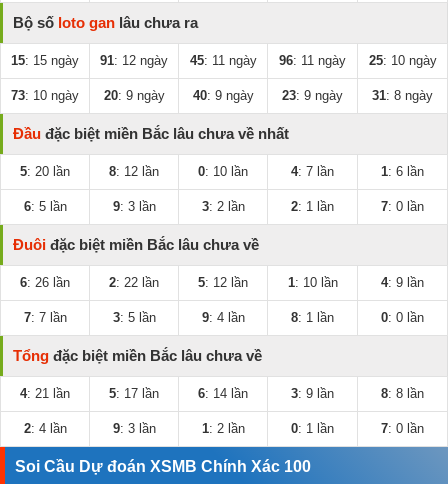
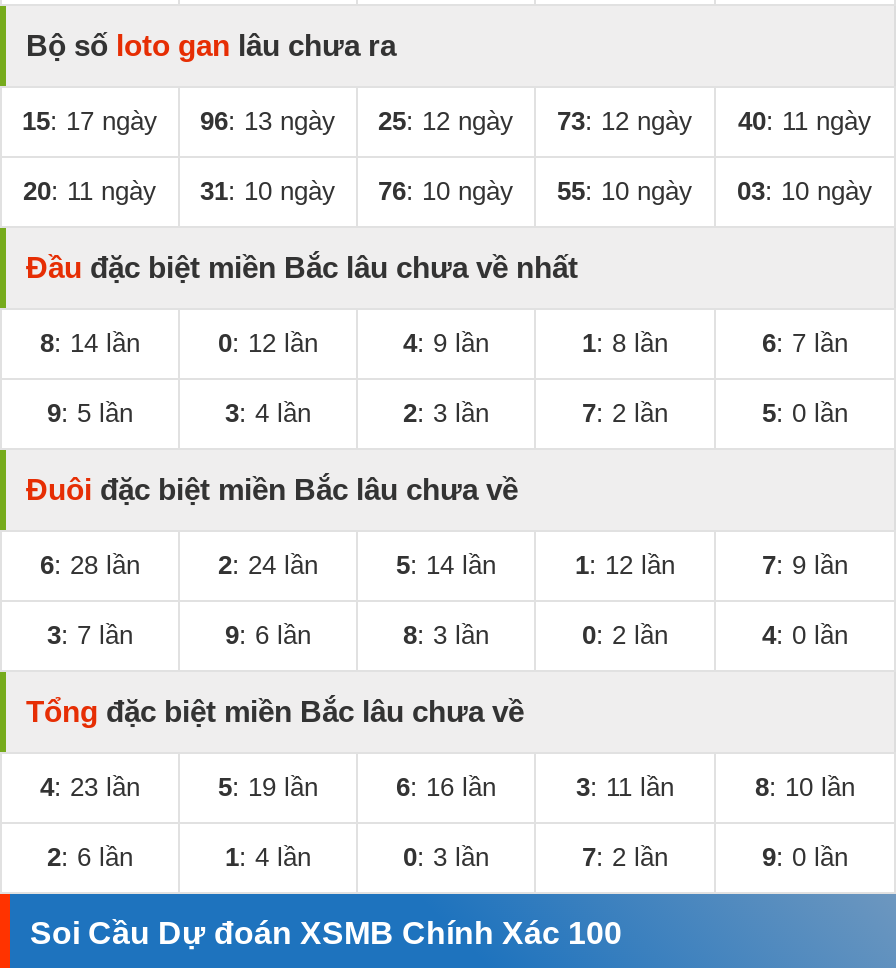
- 15: 15 ngày
+ 15: 17 ngày

- 91: 12 ngày
+ 96: 13 ngày

- 45: 11 ngày
+ 25: 12 ngày

- 96: 11 ngày
+ 73: 12 ngày

- 25: 10 ngày
+ 40: 11 ngày

- 73: 10 ngày
+ 20: 11 ngày

- 20: 9 ngày
+ 31: 10 ngày

- 40: 9 ngày
+ 76: 10 ngày

- 23: 9 ngày
+ 55: 10 ngày

- 31: 8 ngày
+ 03: 10 ngày

- 5: 20 lần
+ 8: 14 lần

- 8: 12 lần
+ 0: 12 lần

- 0: 10 lần
+ 4: 9 lần

- 4: 7 lần
+ 1: 8 lần

- 1: 6 lần
+ 6: 7 lần

- 6: 5 lần
+ 9: 5 lần

- 9: 3 lần
+ 3: 4 lần

- 3: 2 lần
+ 2: 3 lần

- 2: 1 lần
+ 7: 2 lần

- 7: 0 lần
+ 5: 0 lần

- 6: 26 lần
+ 6: 28 lần

- 2: 22 lần
+ 2: 24 lần

- 5: 12 lần
+ 5: 14 lần

- 1: 10 lần
+ 1: 12 lần

- 4: 9 lần
+ 7: 9 lần

- 7: 7 lần
+ 3: 7 lần

- 3: 5 lần
+ 9: 6 lần

- 9: 4 lần
+ 8: 3 lần

- 8: 1 lần
+ 0: 2 lần

- 0: 0 lần
+ 4: 0 lần

- 4: 21 lần
+ 4: 23 lần

- 5: 17 lần
+ 5: 19 lần

- 6: 14 lần
+ 6: 16 lần

- 3: 9 lần
+ 3: 11 lần

- 8: 8 lần
+ 8: 10 lần

- 2: 4 lần
+ 2: 6 lần

- 9: 3 lần
+ 1: 4 lần

- 1: 2 lần
+ 0: 3 lần

- 0: 1 lần
+ 7: 2 lần

- 7: 0 lần
+ 9: 0 lần
